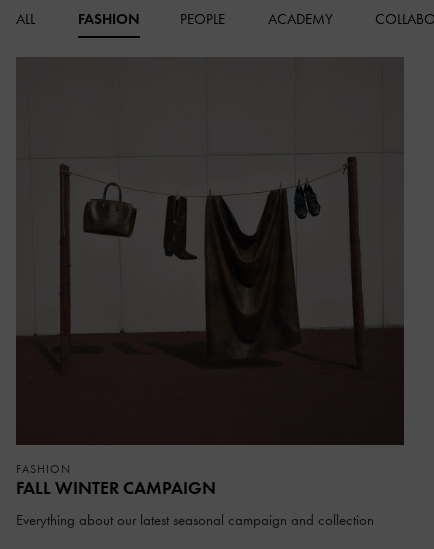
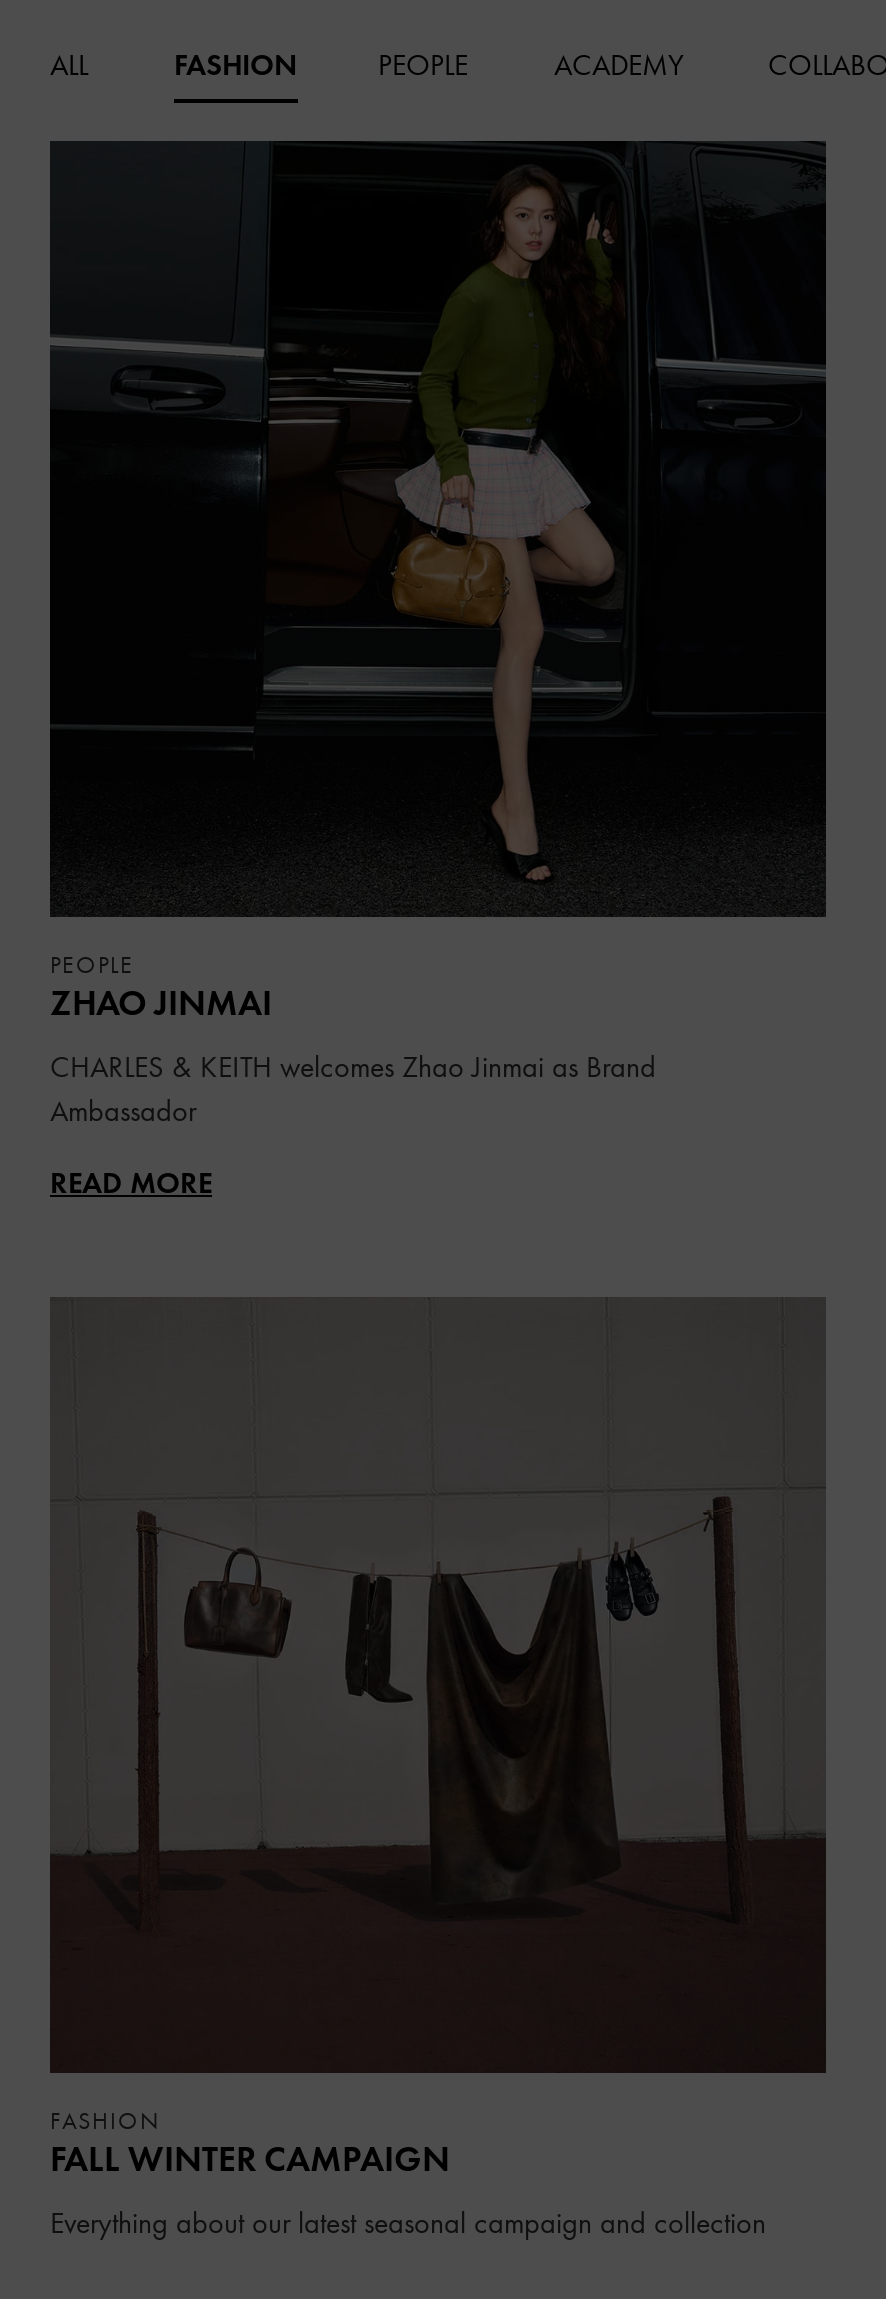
+ [image]
+ PEOPLE
+ ZHAO JINMAI
+ CHARLES & KEITH welcomes Zhao Jinmai as Brand
+ Ambassador
+ READ MORE
